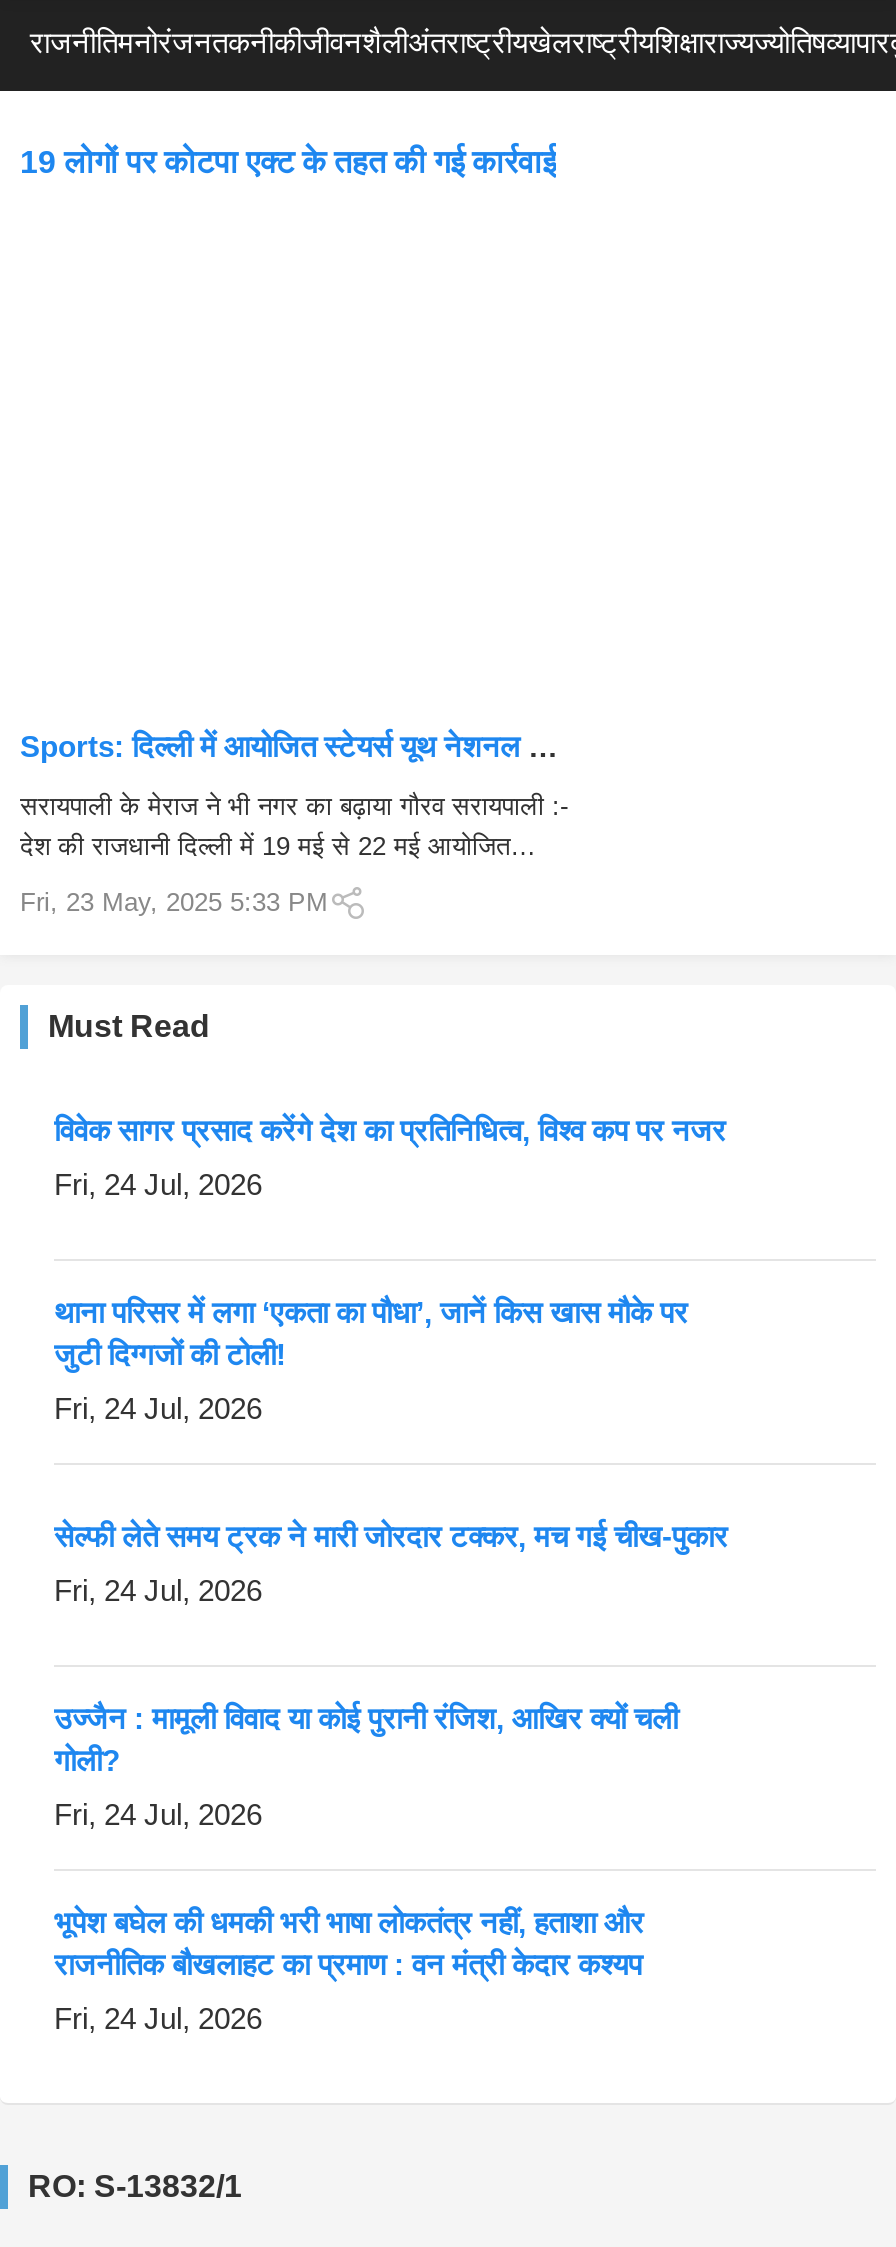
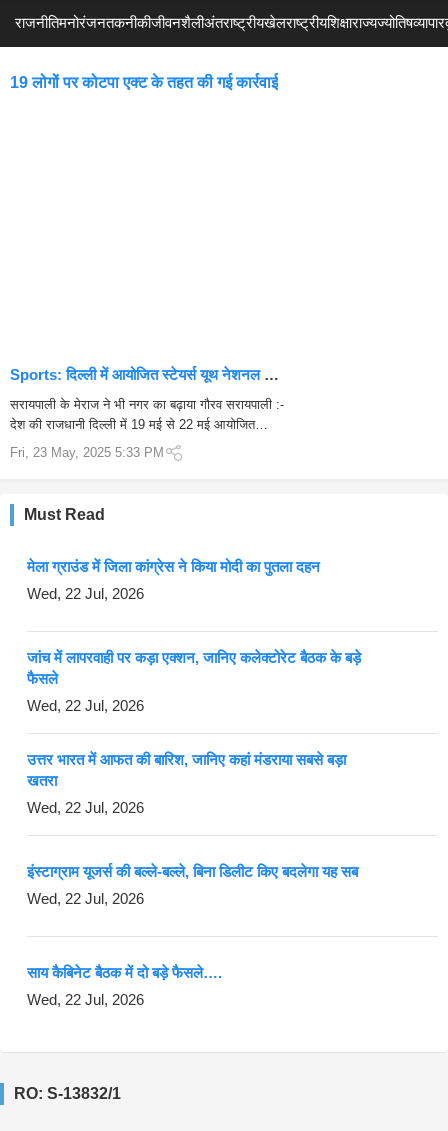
- विवेक सागर प्रसाद करेंगे देश का प्रतिनिधित्व, विश्व कप पर नजर
+ मेला ग्राउंड में जिला कांग्रेस ने किया मोदी का पुतला दहन

- Fri, 24 Jul, 2026
+ Wed, 22 Jul, 2026

- थाना परिसर में लगा ‘एकता का पौधा’, जानें किस खास मौके पर
- जुटी दिग्गजों की टोली!
+ जांच में लापरवाही पर कड़ा एक्शन, जानिए कलेक्टोरेट बैठक के बड़े
+ फैसले

- Fri, 24 Jul, 2026
+ Wed, 22 Jul, 2026

- सेल्फी लेते समय ट्रक ने मारी जोरदार टक्कर, मच गई चीख-पुकार
+ उत्तर भारत में आफत की बारिश, जानिए कहां मंडराया सबसे बड़ा
+ खतरा

- Fri, 24 Jul, 2026
+ Wed, 22 Jul, 2026

- उज्जैन : मामूली विवाद या कोई पुरानी रंजिश, आखिर क्यों चली
- गोली?
+ इंस्टाग्राम यूजर्स की बल्ले-बल्ले, बिना डिलीट किए बदलेगा यह सब

- Fri, 24 Jul, 2026
+ Wed, 22 Jul, 2026

- भूपेश बघेल की धमकी भरी भाषा लोकतंत्र नहीं, हताशा और
- राजनीतिक बौखलाहट का प्रमाण : वन मंत्री केदार कश्यप
+ साय कैबिनेट बैठक में दो बड़े फैसले….

- Fri, 24 Jul, 2026
+ Wed, 22 Jul, 2026
